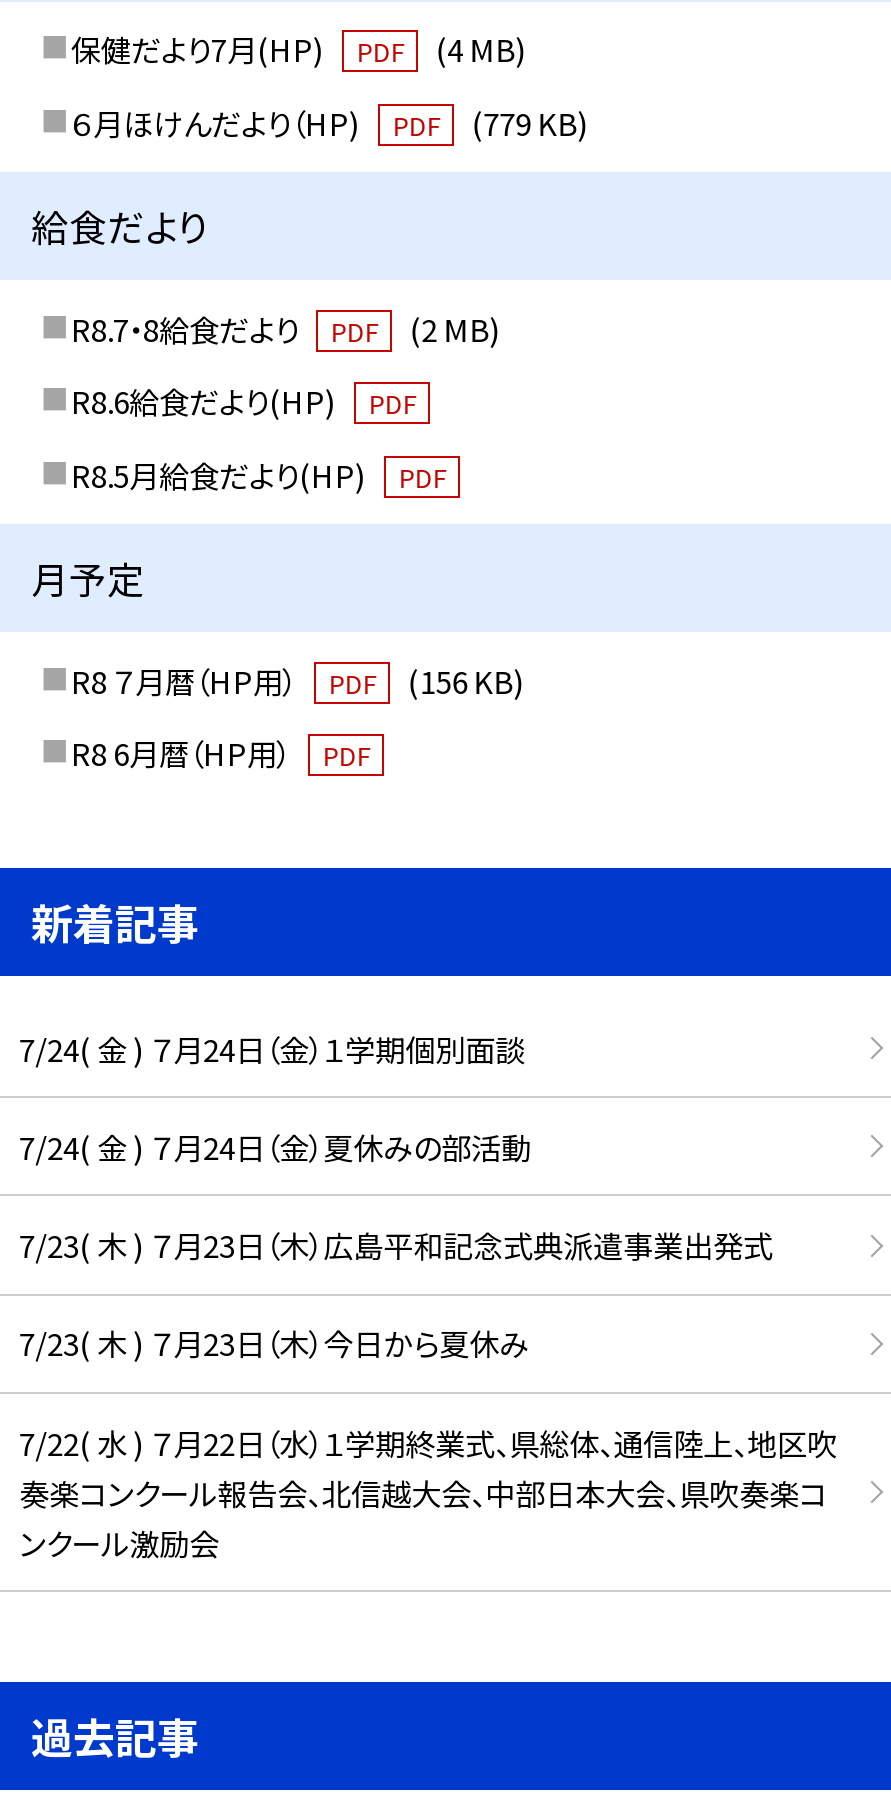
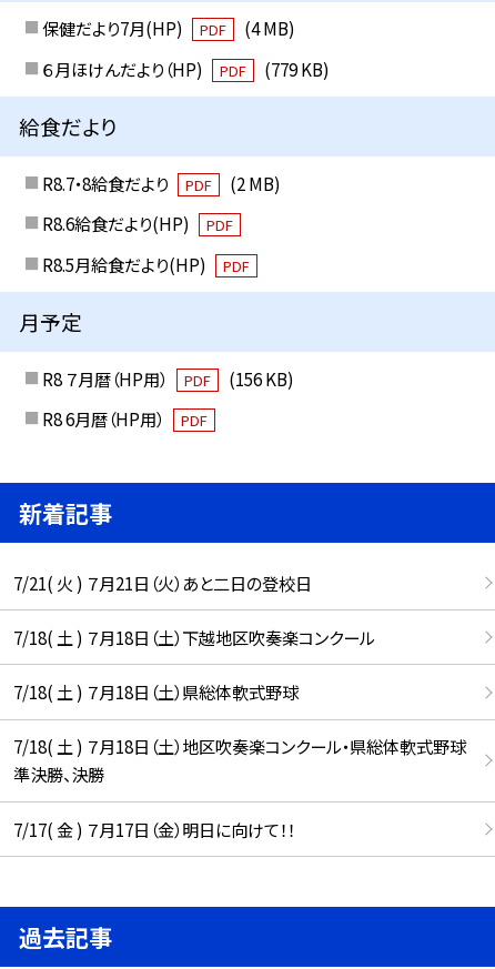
- 7/24( 金 ) ７月24日（金）１学期個別面談
+ 7/21( 火 ) ７月21日（火）あと二日の登校日

- 7/24( 金 ) ７月24日（金）夏休みの部活動
+ 7/18( 土 ) ７月18日（土）下越地区吹奏楽コンクール

- 7/23( 木 ) ７月23日（木）広島平和記念式典派遣事業出発式
+ 7/18( 土 ) ７月18日（土）県総体軟式野球

- 7/23( 木 ) ７月23日（木）今日から夏休み
+ 7/18( 土 ) ７月18日（土）地区吹奏楽コンクール・県総体軟式野球
+ 準決勝、決勝

- 7/22( 水 ) ７月22日（水）１学期終業式、県総体、通信陸上、地区吹
- 奏楽コンクール報告会、北信越大会、中部日本大会、県吹奏楽コ
- ンクール激励会
+ 7/17( 金 ) ７月17日（金）明日に向けて！！
